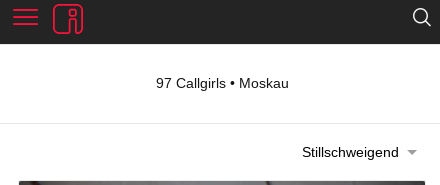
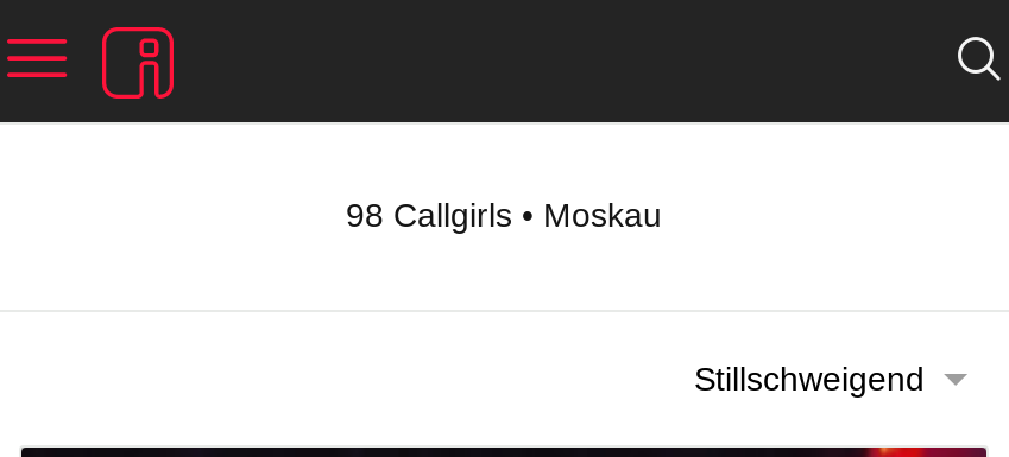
- 97 Callgirls • Moskau
+ 98 Callgirls • Moskau
